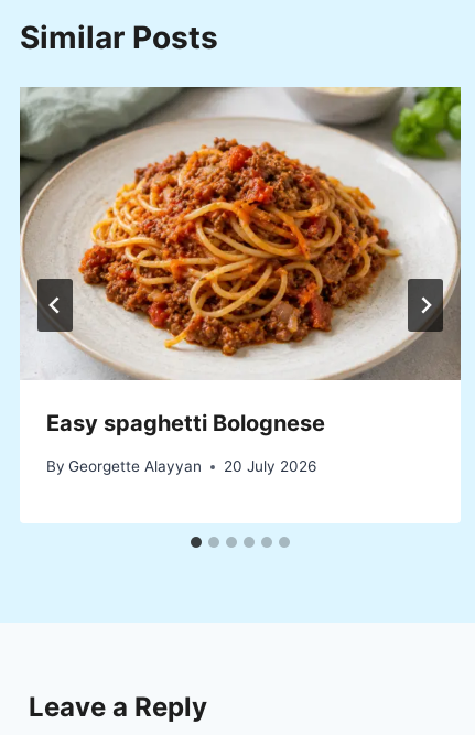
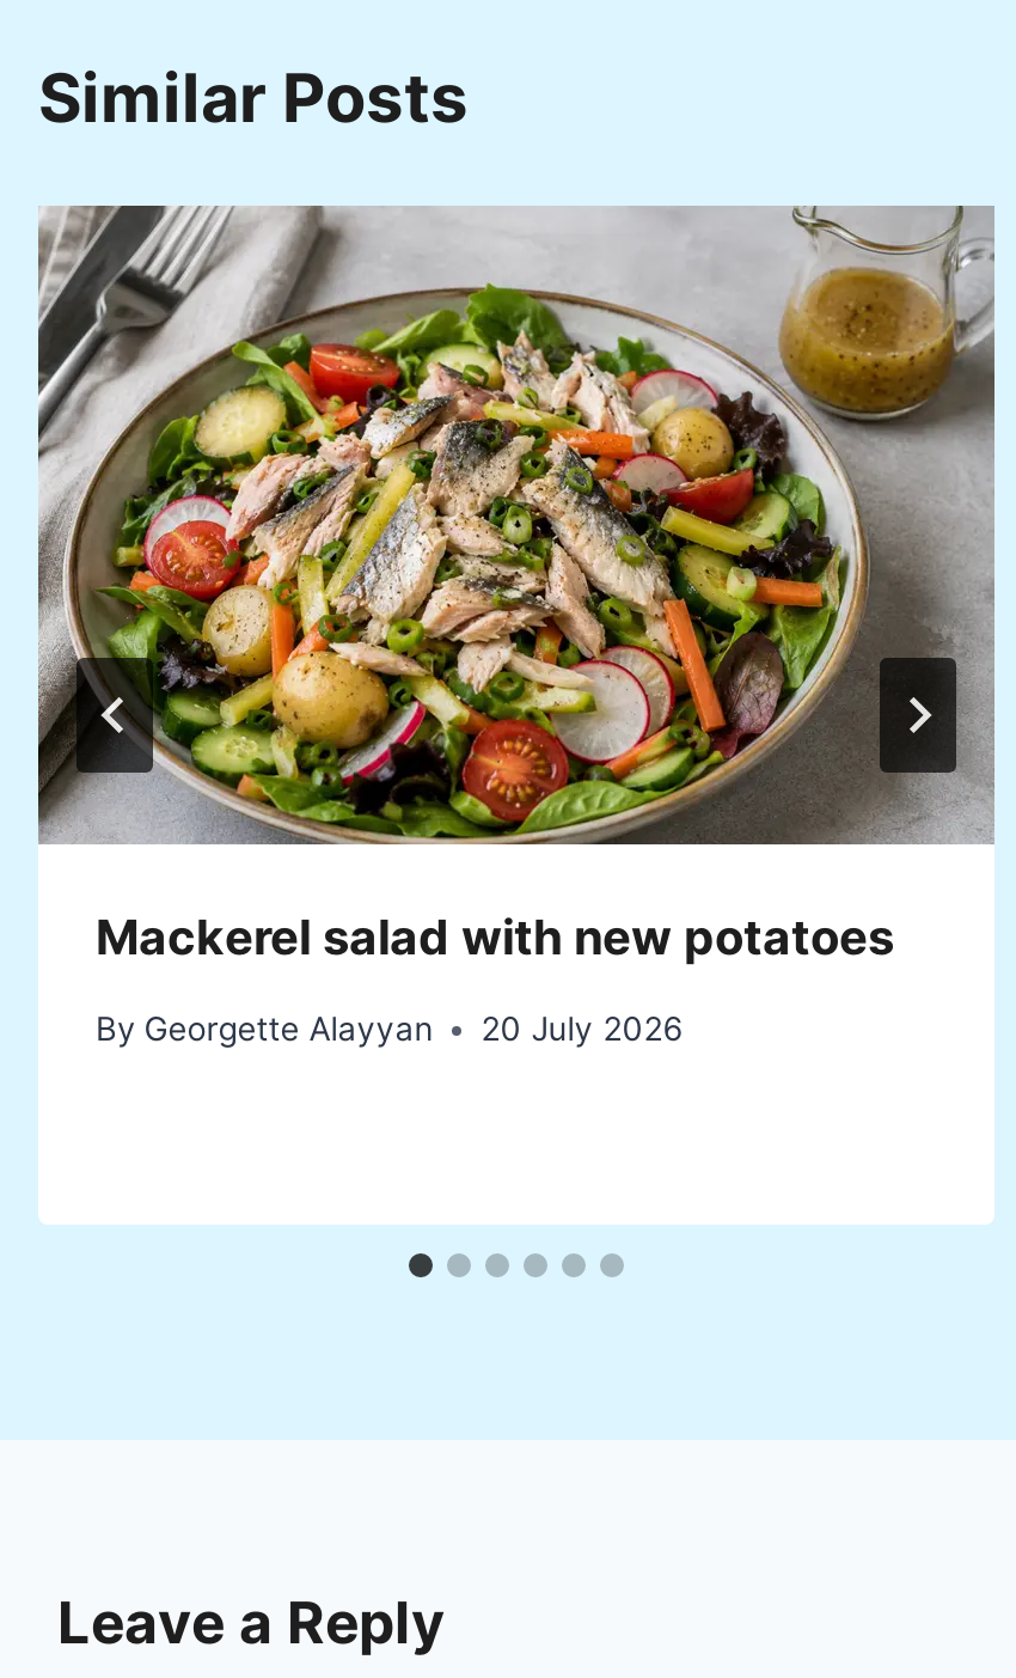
- [image]
- Easy spaghetti Bolognese
+ [image]
+ Mackerel salad with new potatoes
